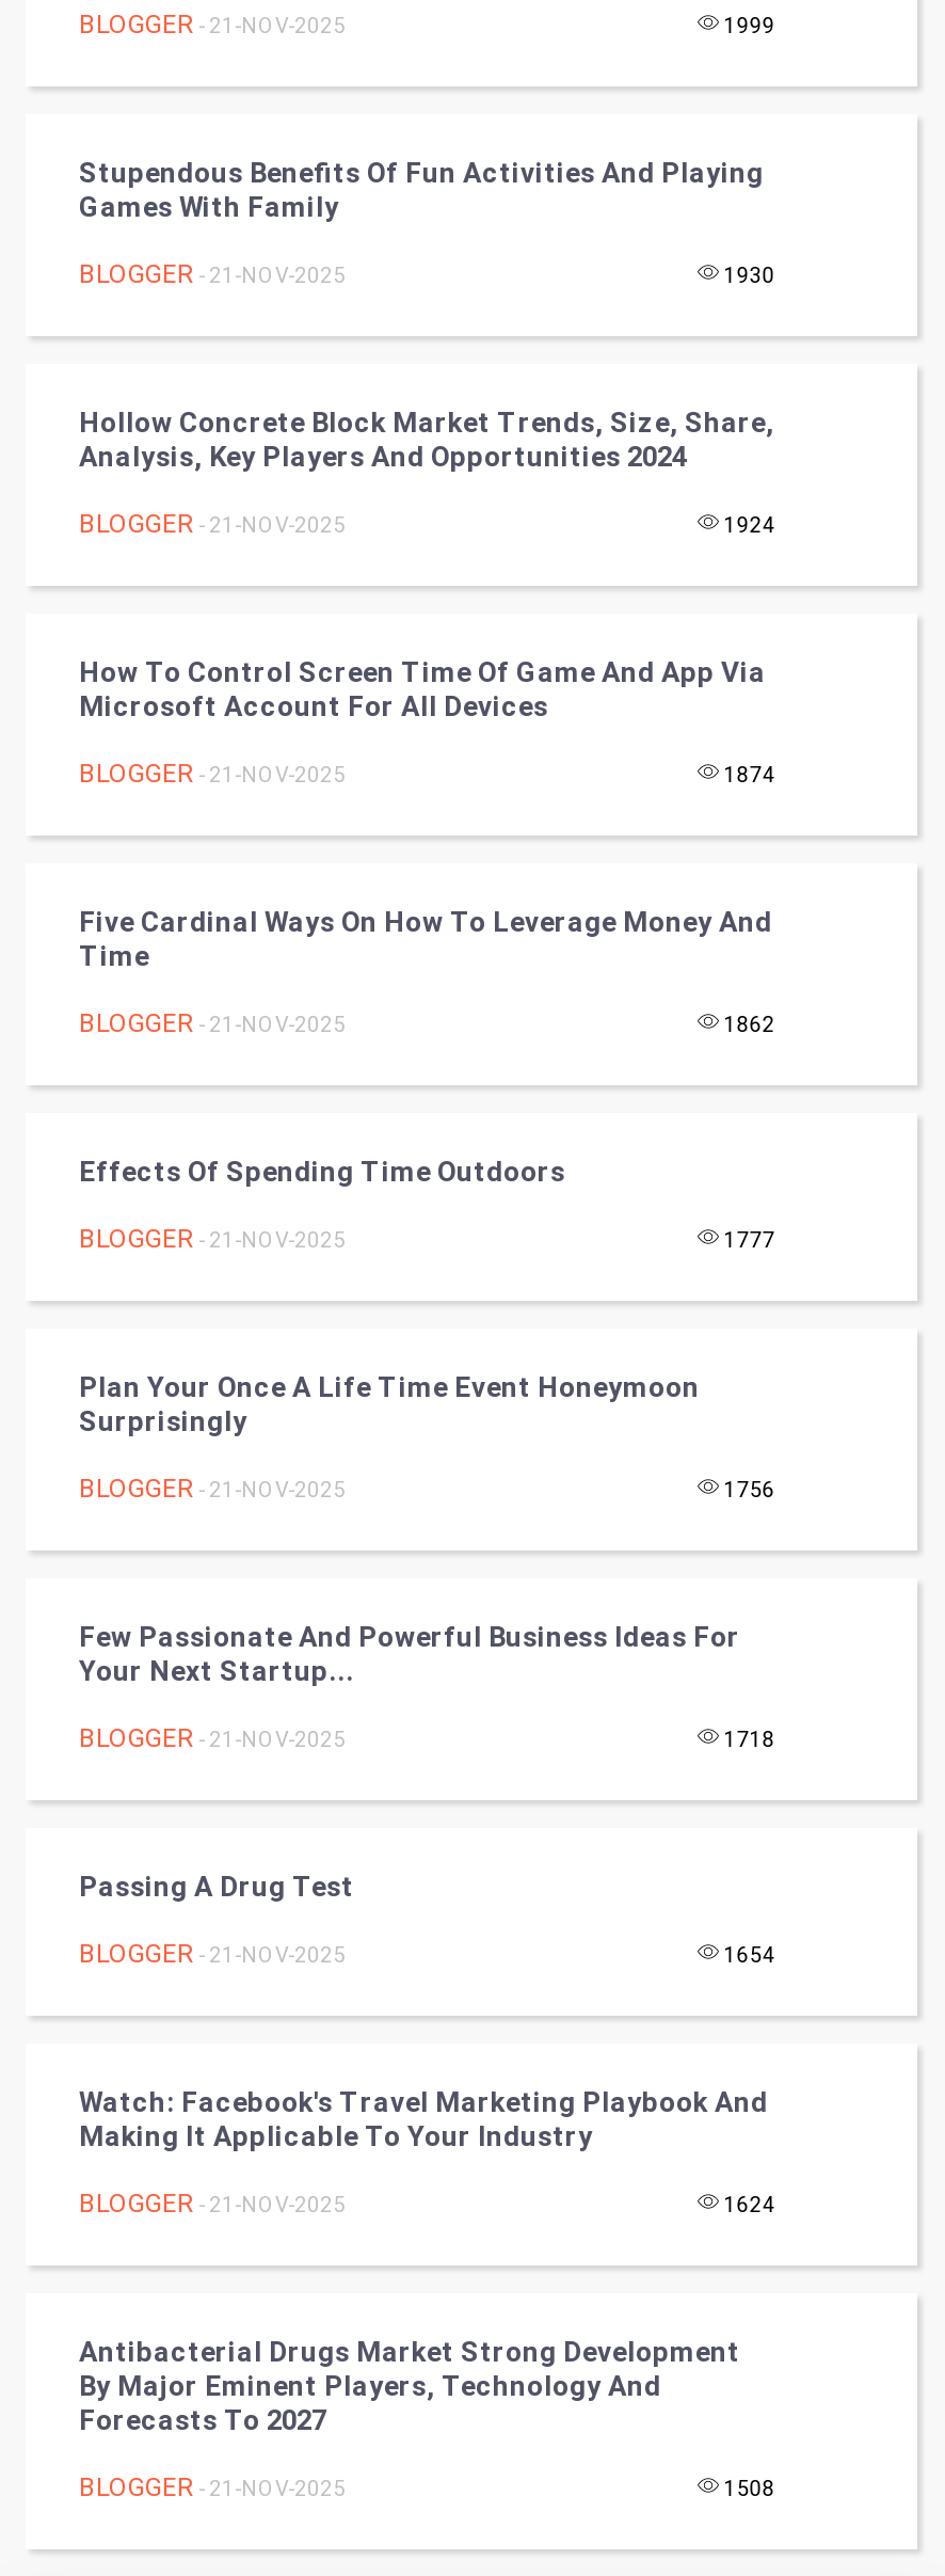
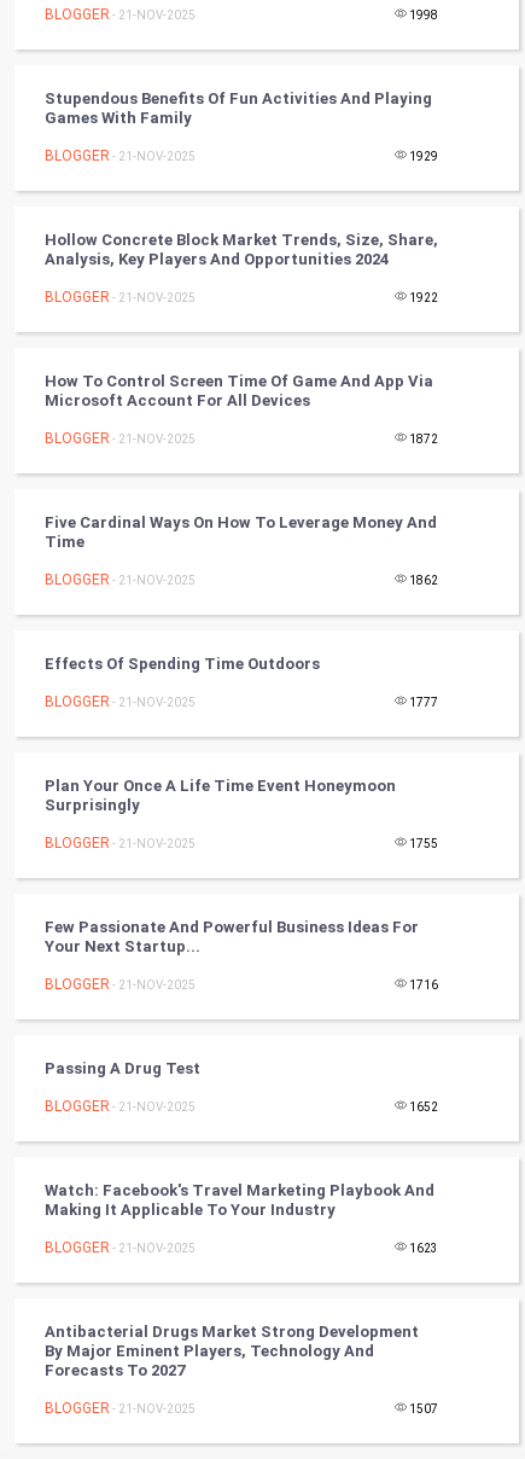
- 1999
+ 1998

- 1930
+ 1929

- 1924
+ 1922

- 1874
+ 1872

- 1756
+ 1755

- 1718
+ 1716

- 1654
+ 1652

- 1624
+ 1623

- 1508
+ 1507
